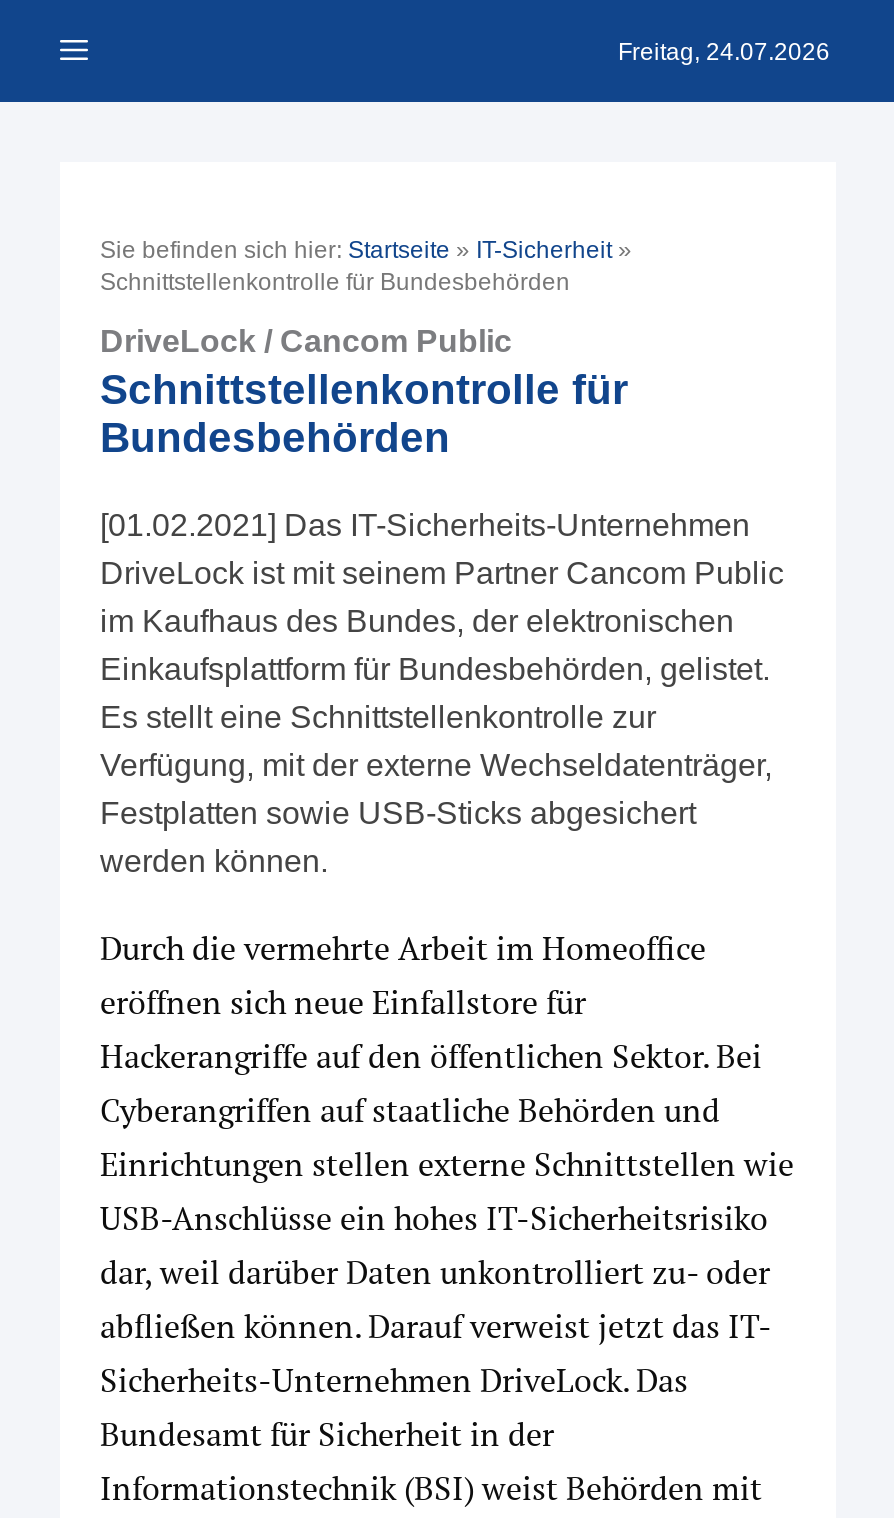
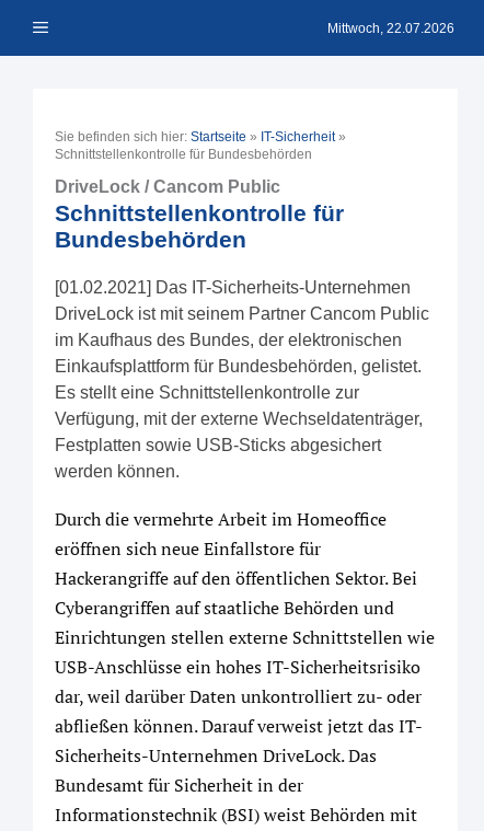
- Freitag, 24.07.2026
+ Mittwoch, 22.07.2026
